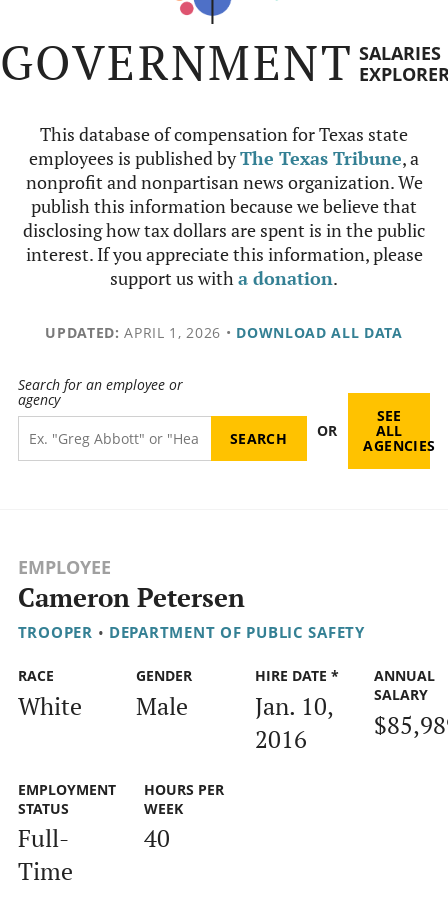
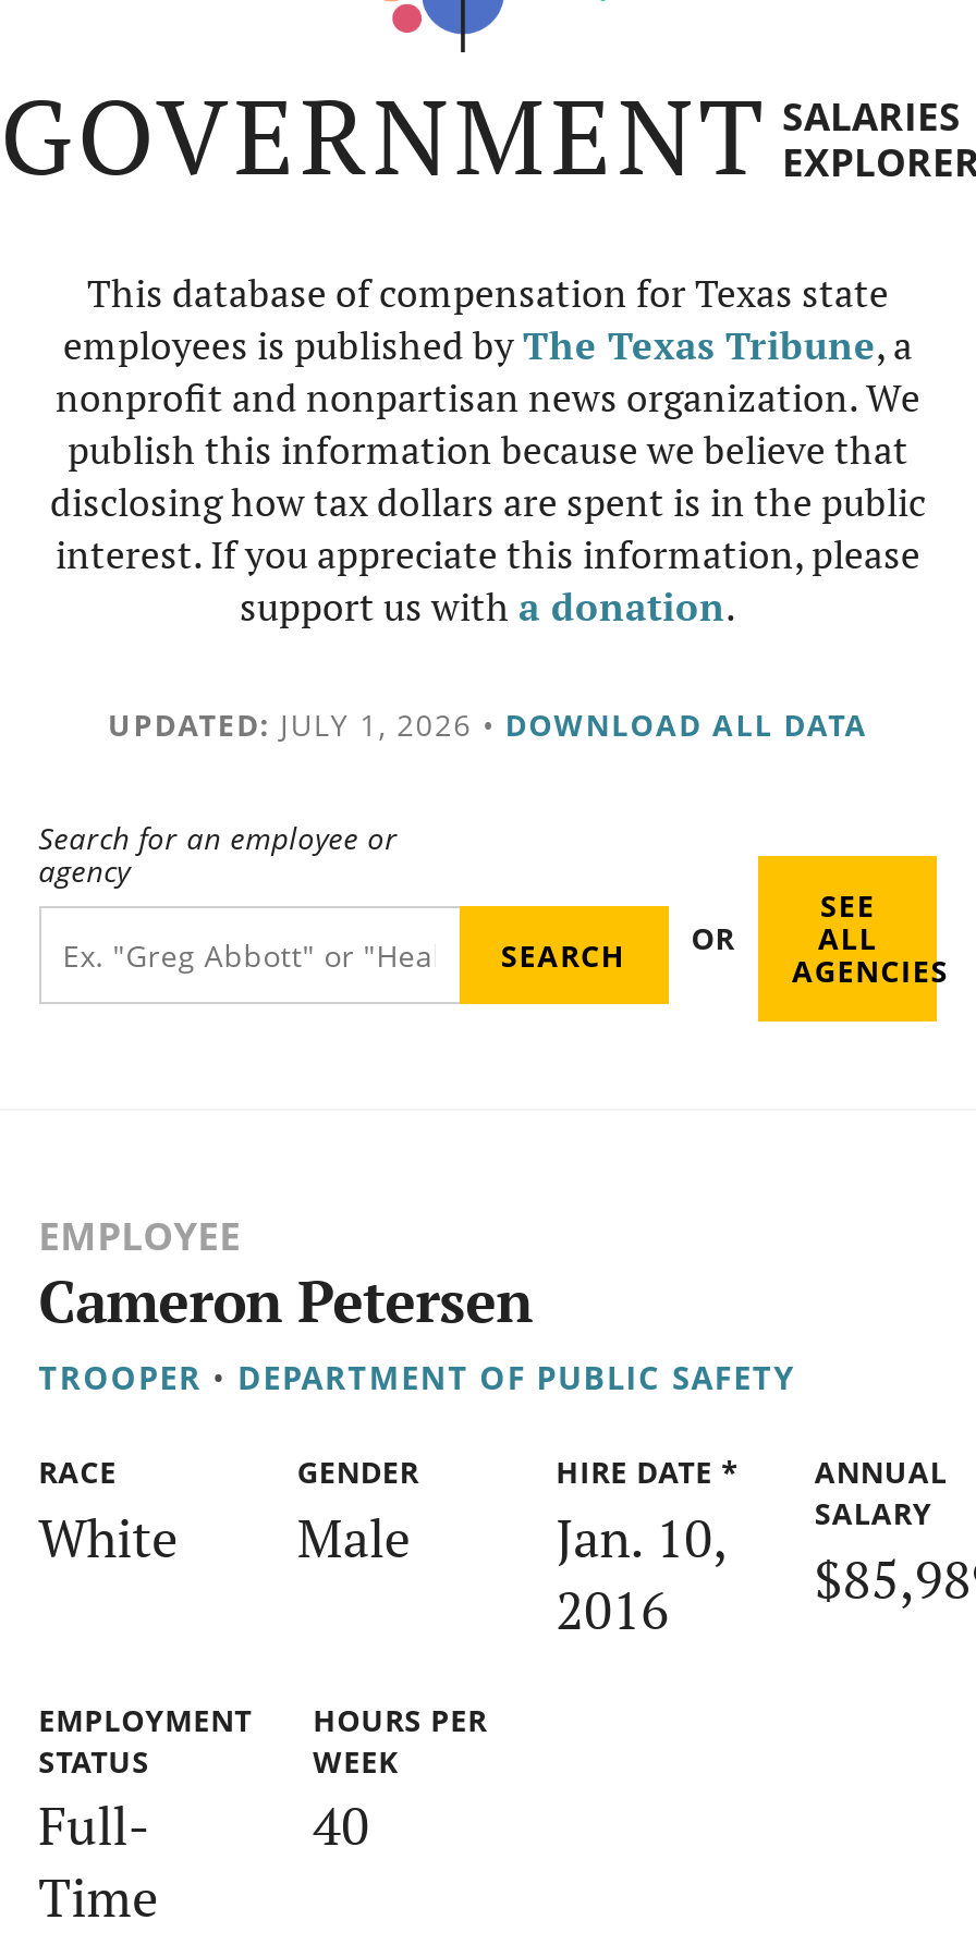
- UPDATED: APRIL 1, 2026 • DOWNLOAD ALL DATA
+ UPDATED: JULY 1, 2026 • DOWNLOAD ALL DATA
